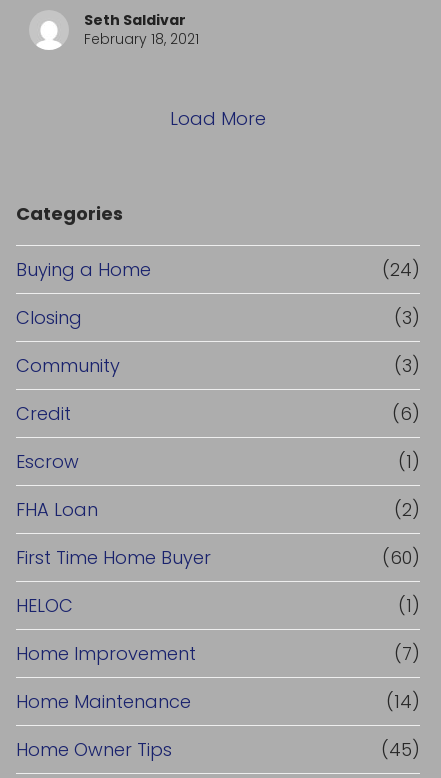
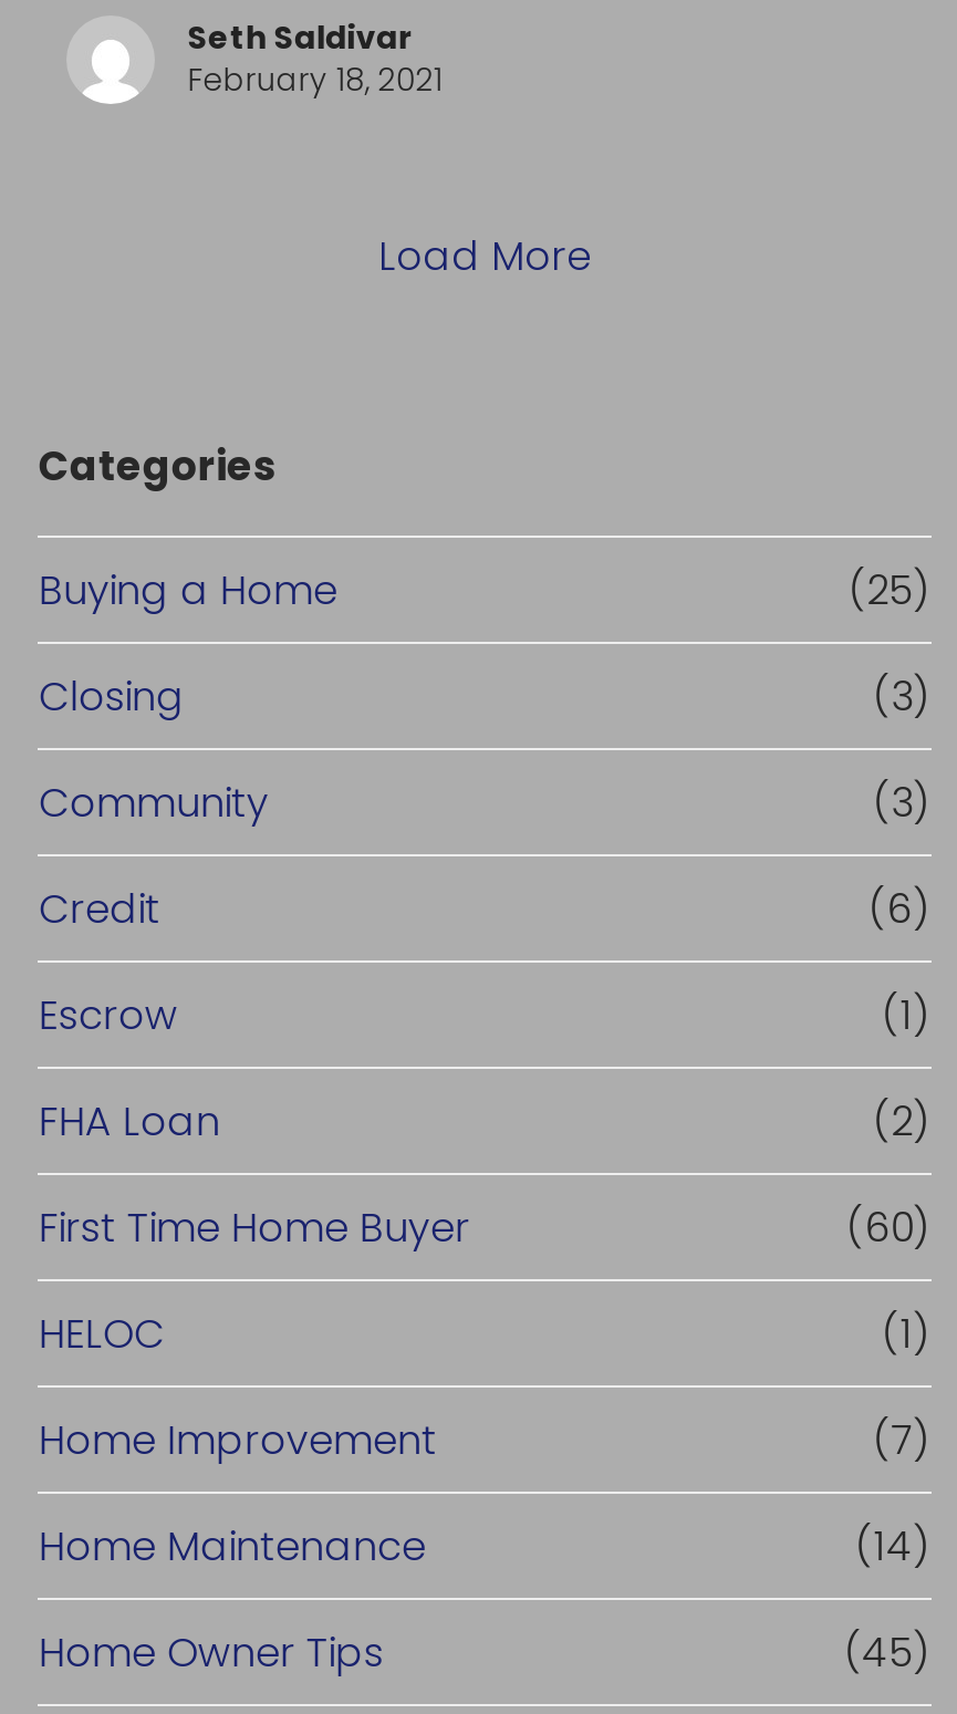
- (24)
+ (25)
